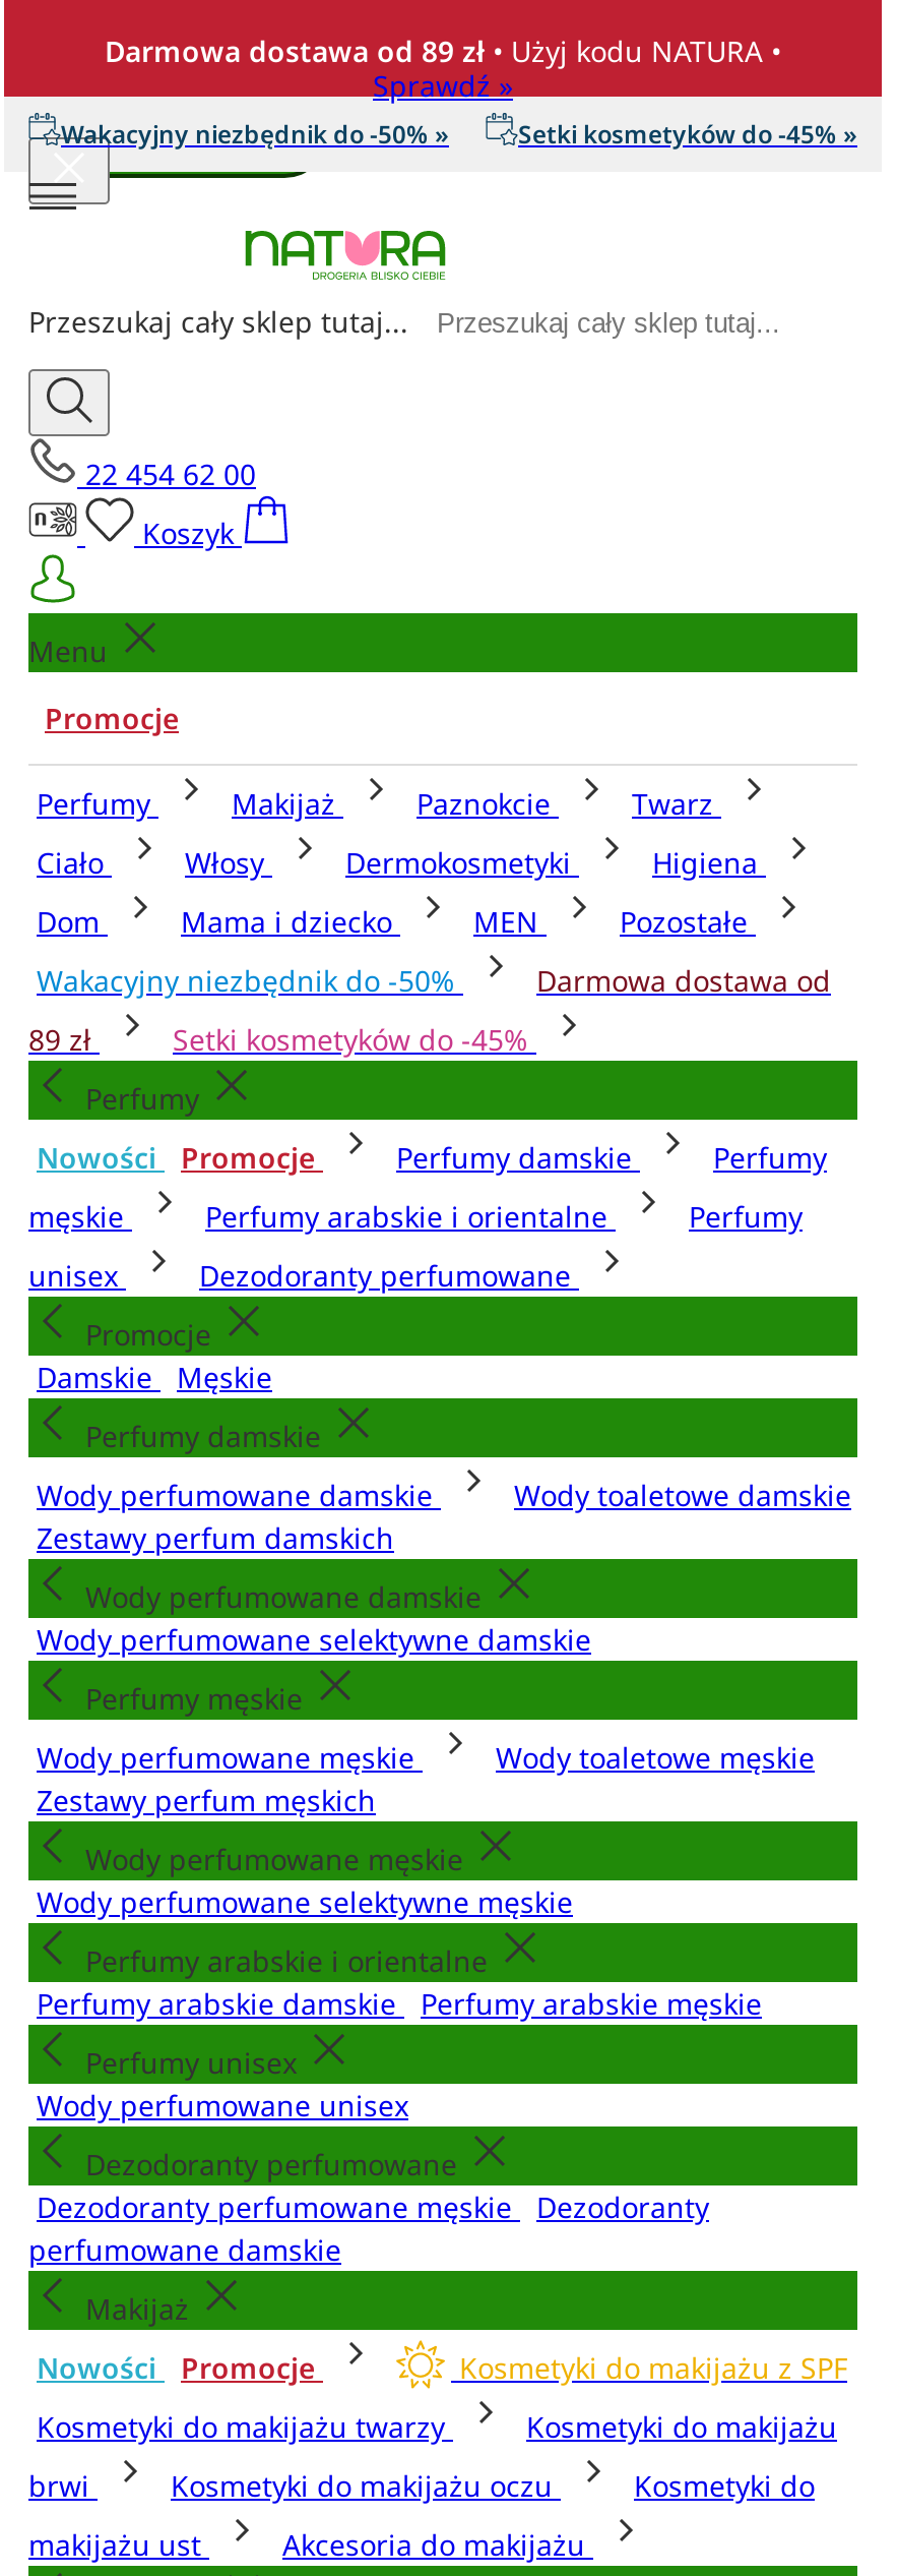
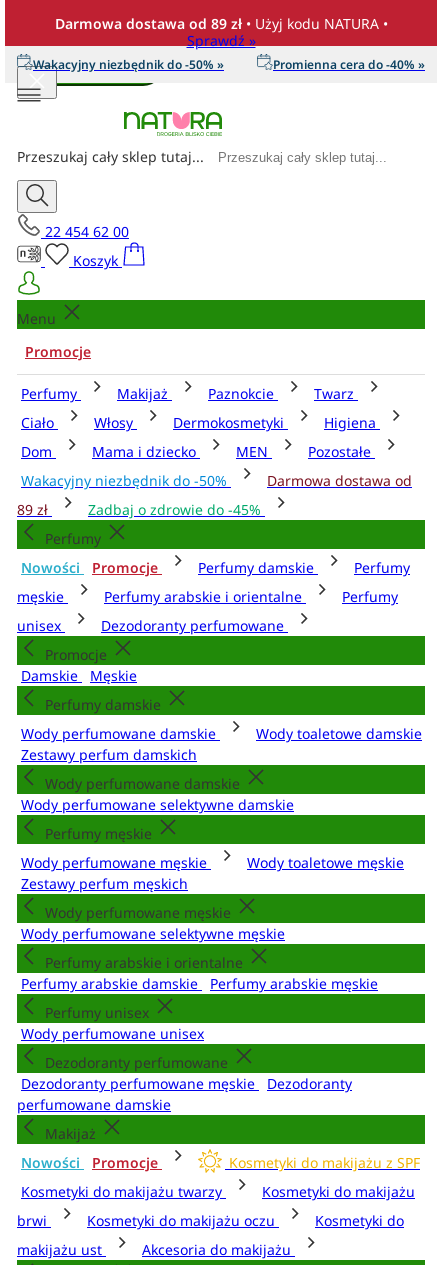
- Setki kosmetyków do -45% »
+ Promienna cera do -40% »

- Setki kosmetyków do -45%
+ Zadbaj o zdrowie do -45%
